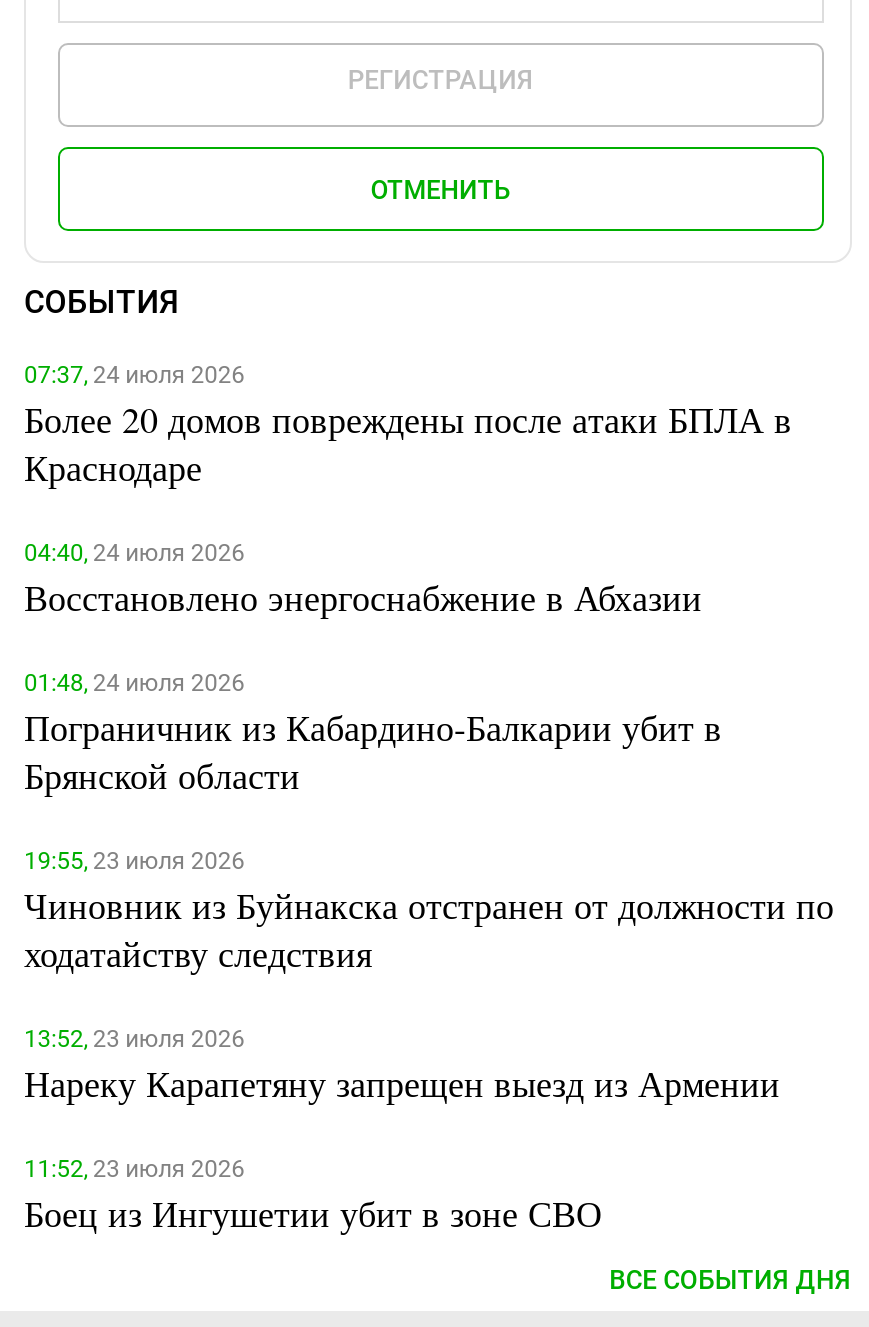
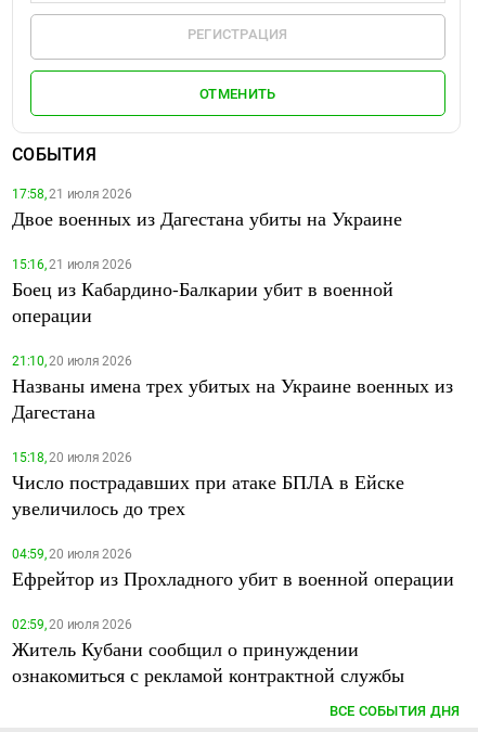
- 07:37, 24 июля 2026
- Более 20 домов повреждены после атаки БПЛА в
- Краснодаре
+ 17:58, 21 июля 2026
+ Двое военных из Дагестана убиты на Украине

- 04:40, 24 июля 2026
- Восстановлено энергоснабжение в Абхазии
+ 15:16, 21 июля 2026
+ Боец из Кабардино-Балкарии убит в военной
+ операции

- 01:48, 24 июля 2026
- Пограничник из Кабардино-Балкарии убит в
- Брянской области
+ 21:10, 20 июля 2026
+ Названы имена трех убитых на Украине военных из
+ Дагестана

- 19:55, 23 июля 2026
- Чиновник из Буйнакска отстранен от должности по
- ходатайству следствия
+ 15:18, 20 июля 2026
+ Число пострадавших при атаке БПЛА в Ейске
+ увеличилось до трех

- 13:52, 23 июля 2026
- Нареку Карапетяну запрещен выезд из Армении
+ 04:59, 20 июля 2026
+ Ефрейтор из Прохладного убит в военной операции

- 11:52, 23 июля 2026
- Боец из Ингушетии убит в зоне СВО
+ 02:59, 20 июля 2026
+ Житель Кубани сообщил о принуждении
+ ознакомиться с рекламой контрактной службы
